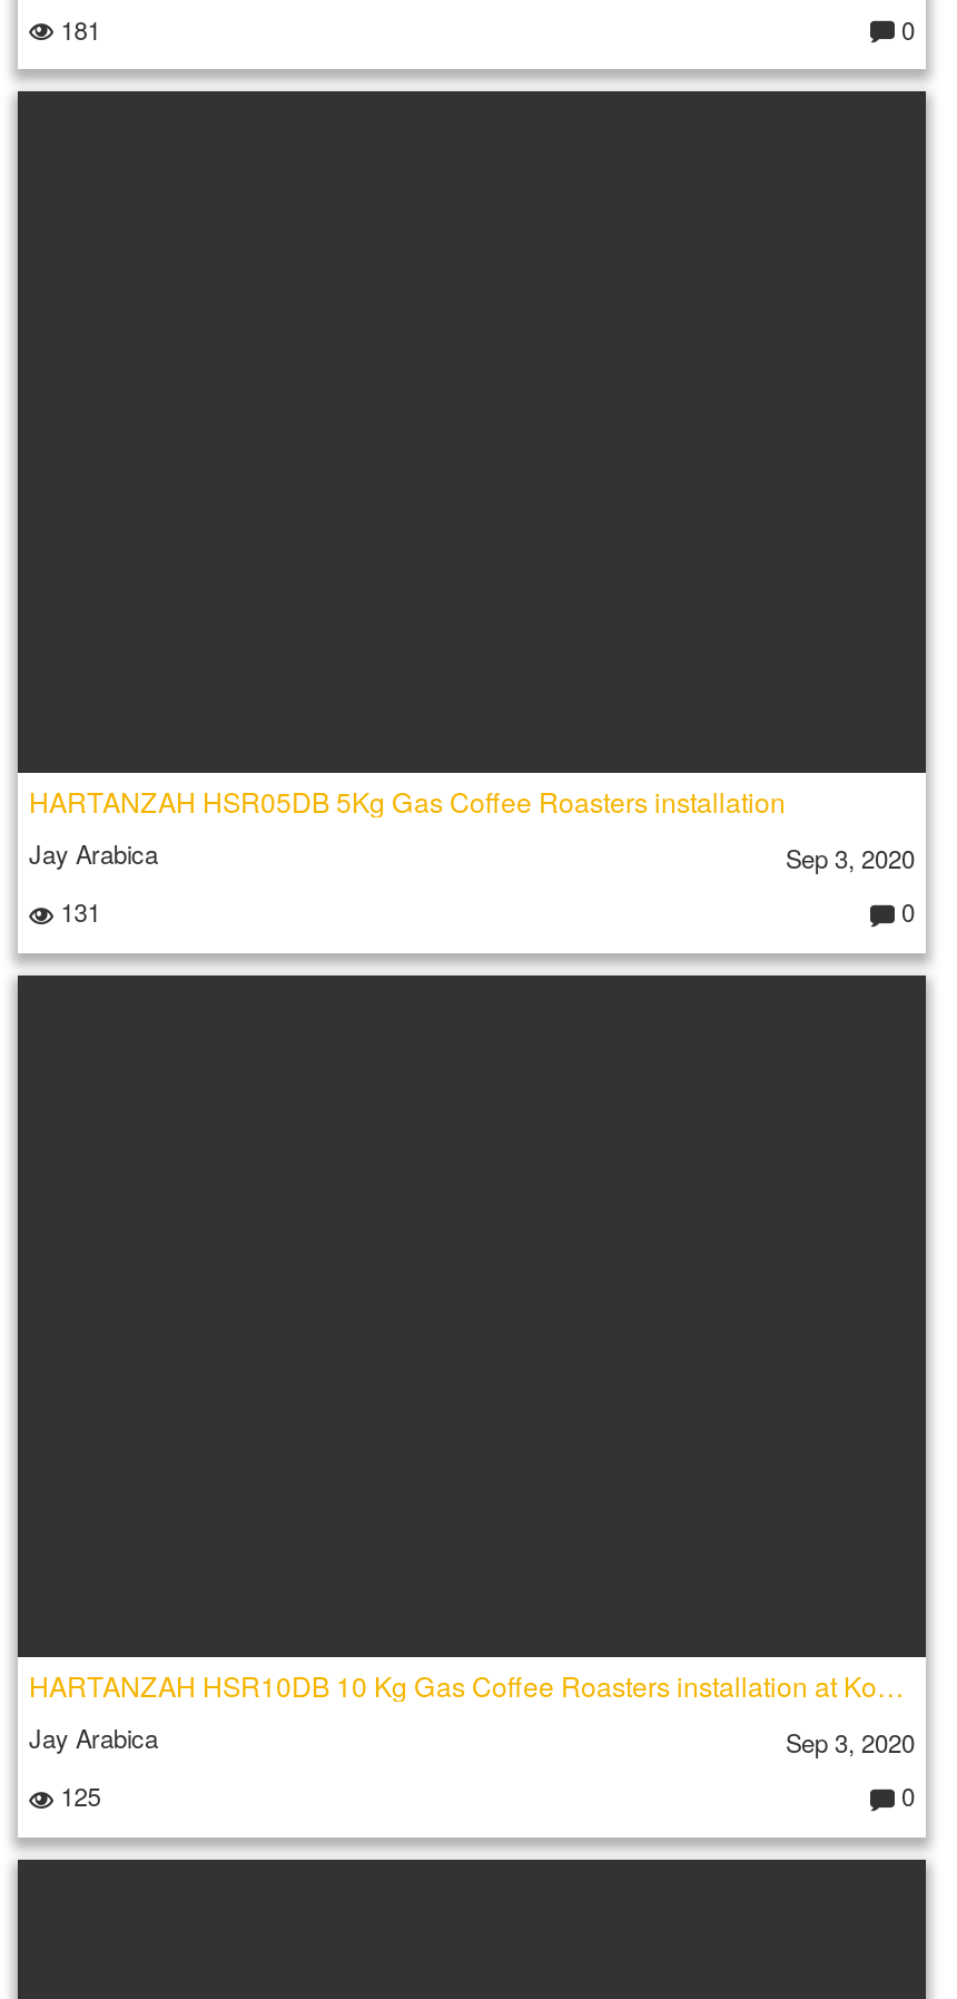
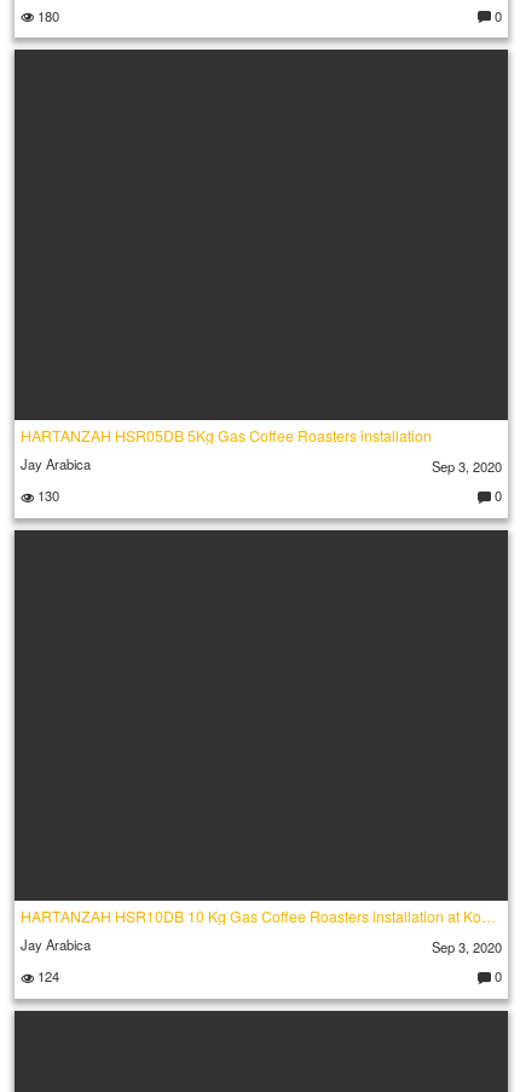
- 181
+ 180

- 131
+ 130

- 125
+ 124
